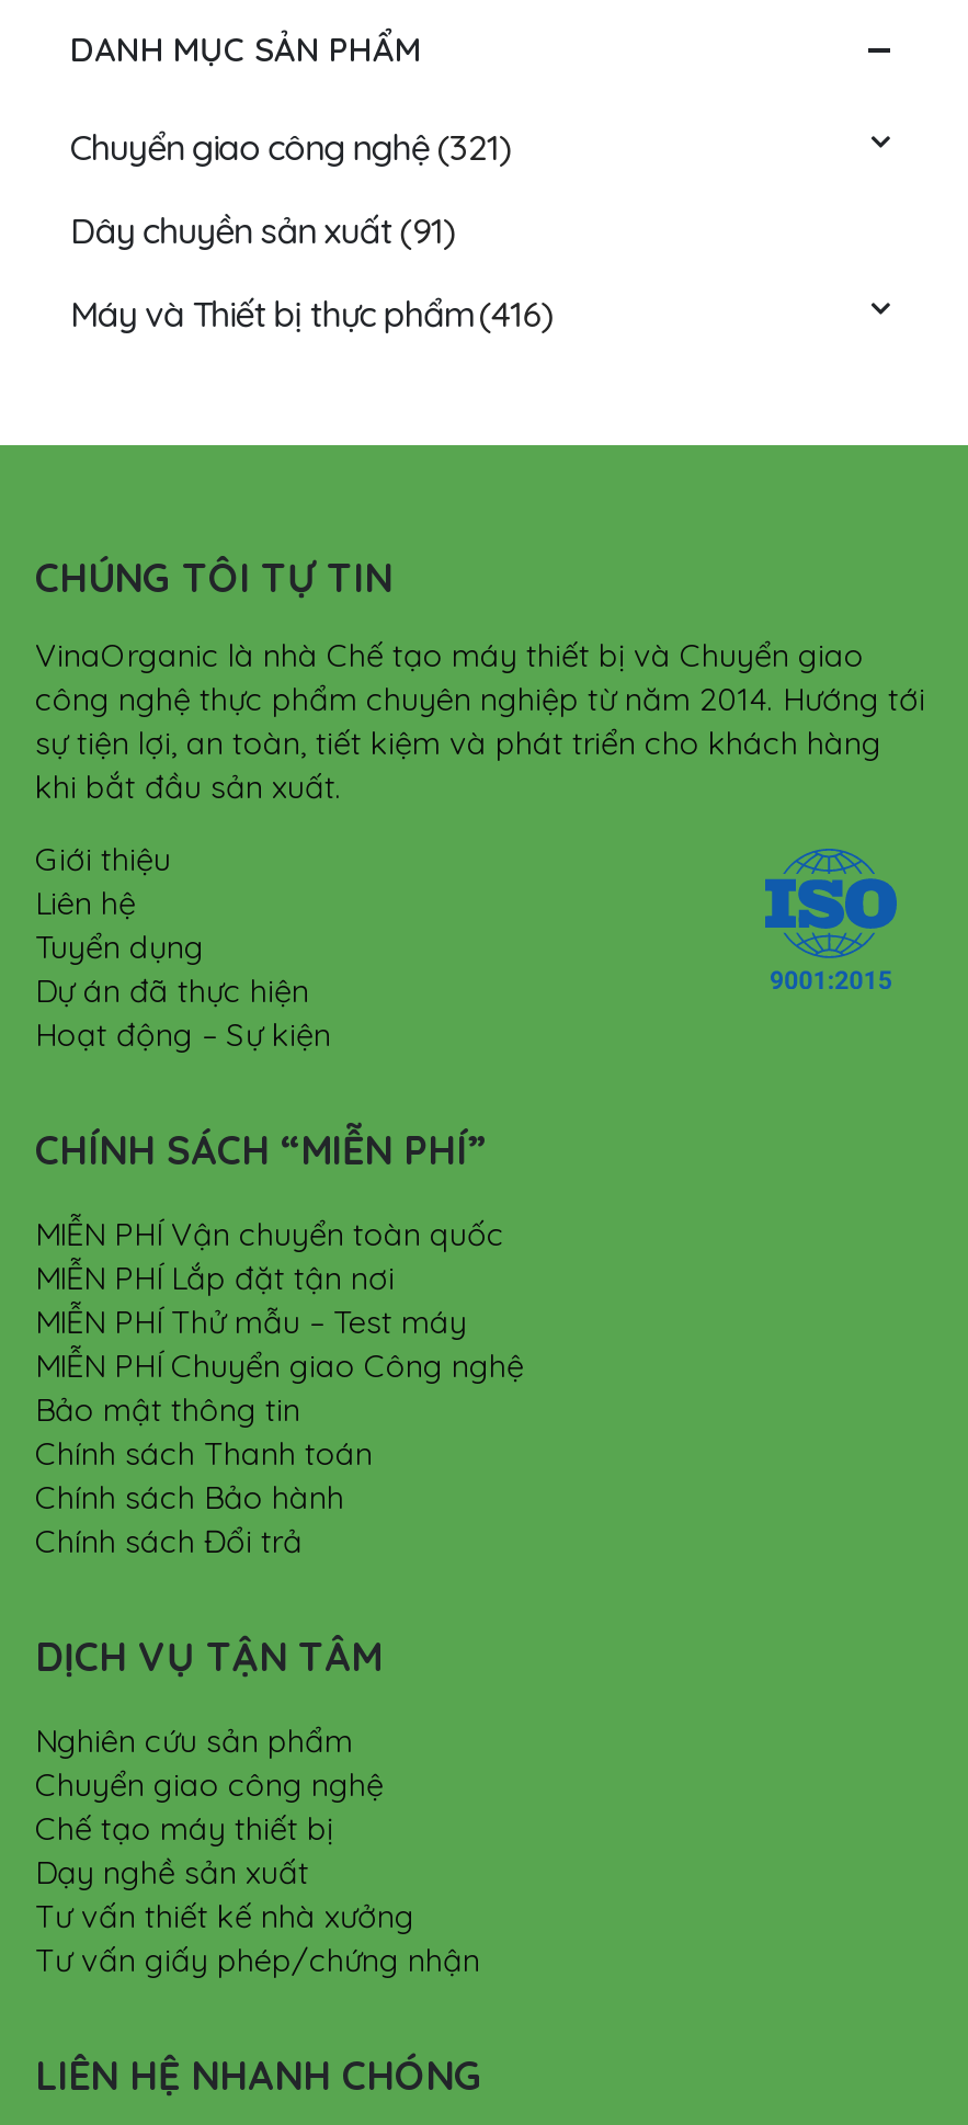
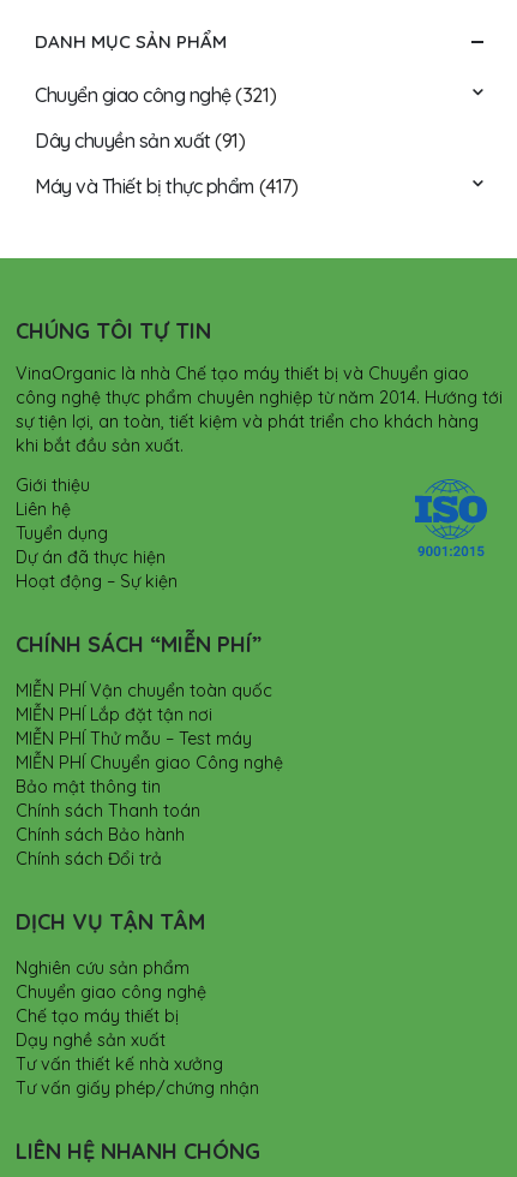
- Máy và Thiết bị thực phẩm (416)
+ Máy và Thiết bị thực phẩm (417)
